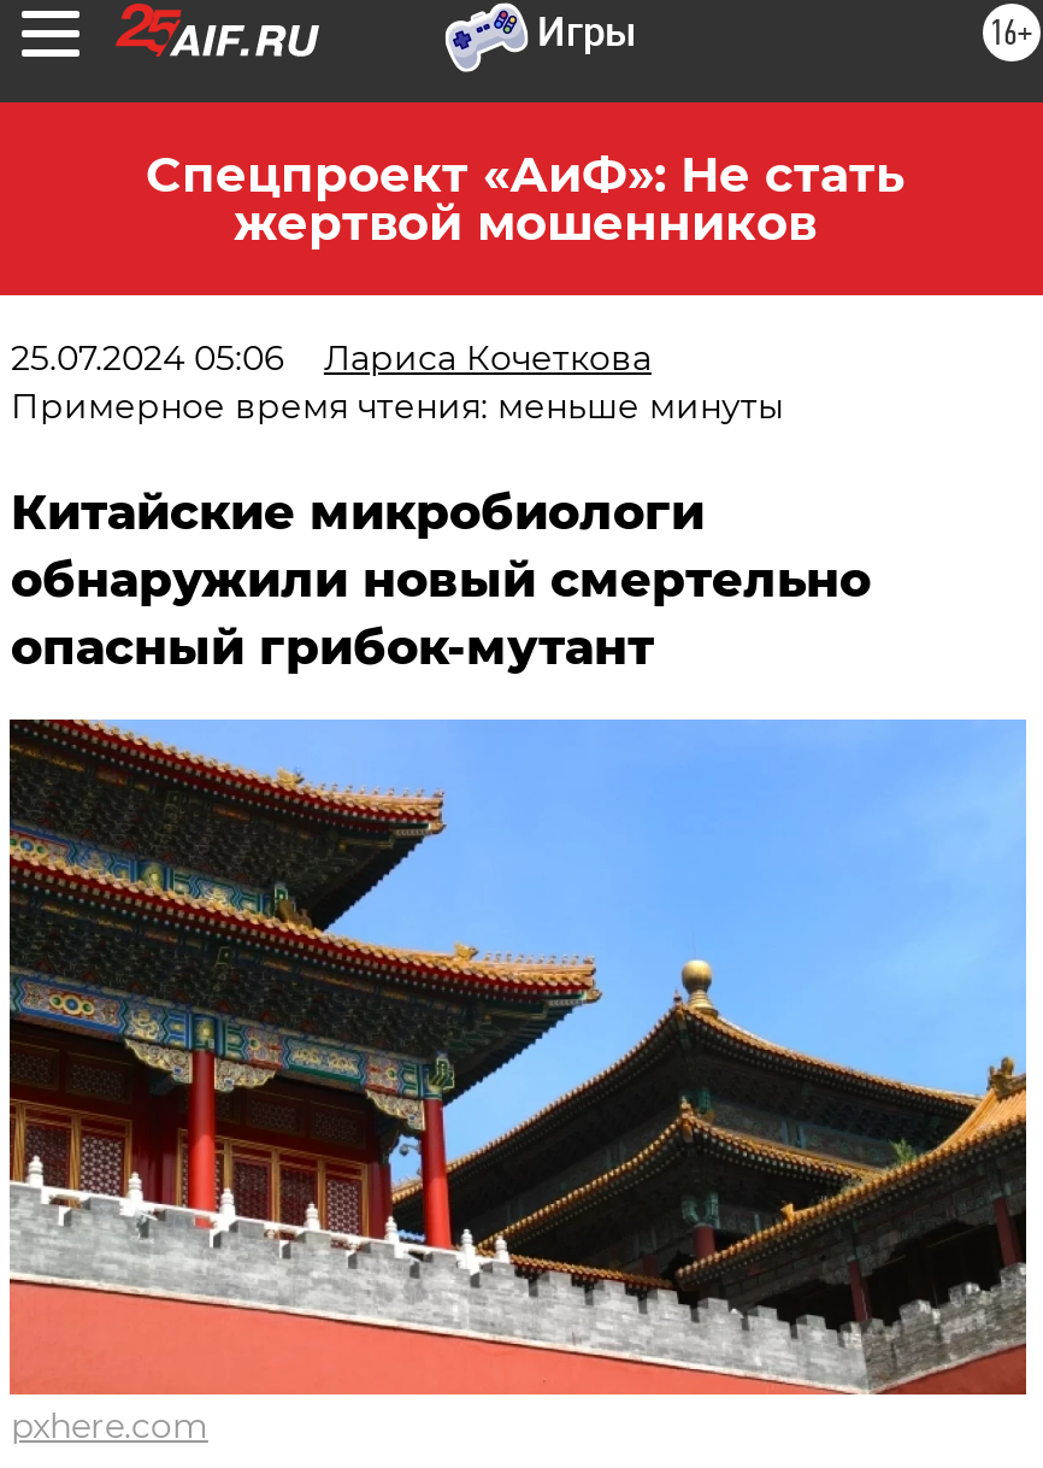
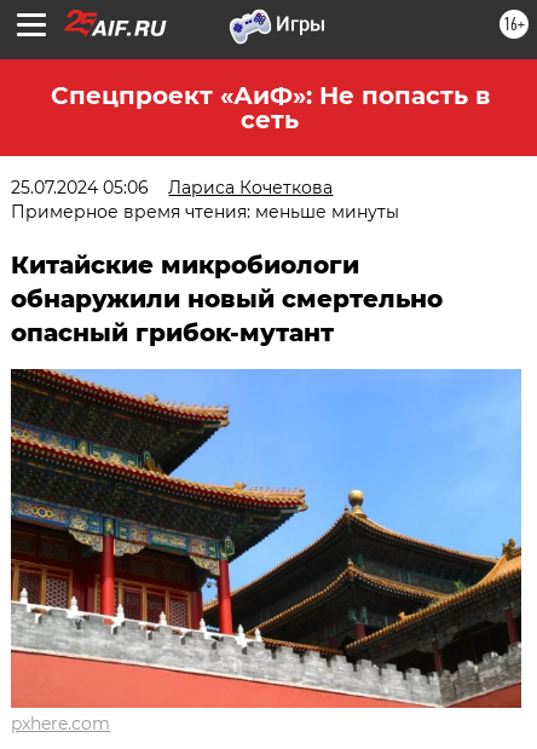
- Спецпроект «АиФ»: Не стать
- жертвой мошенников
+ Спецпроект «АиФ»: Не попасть в
+ сеть
